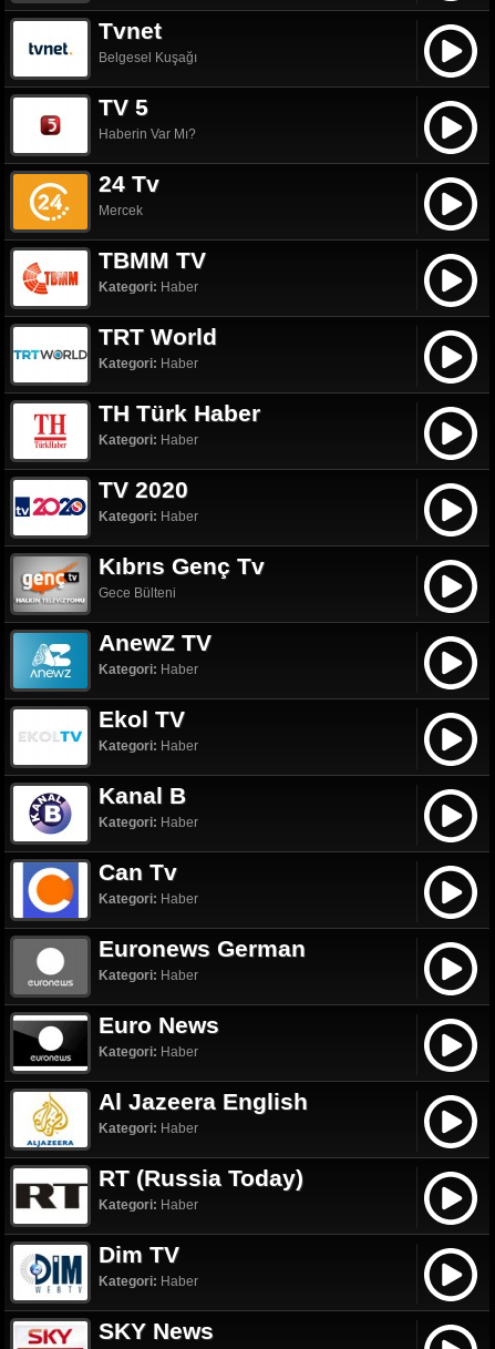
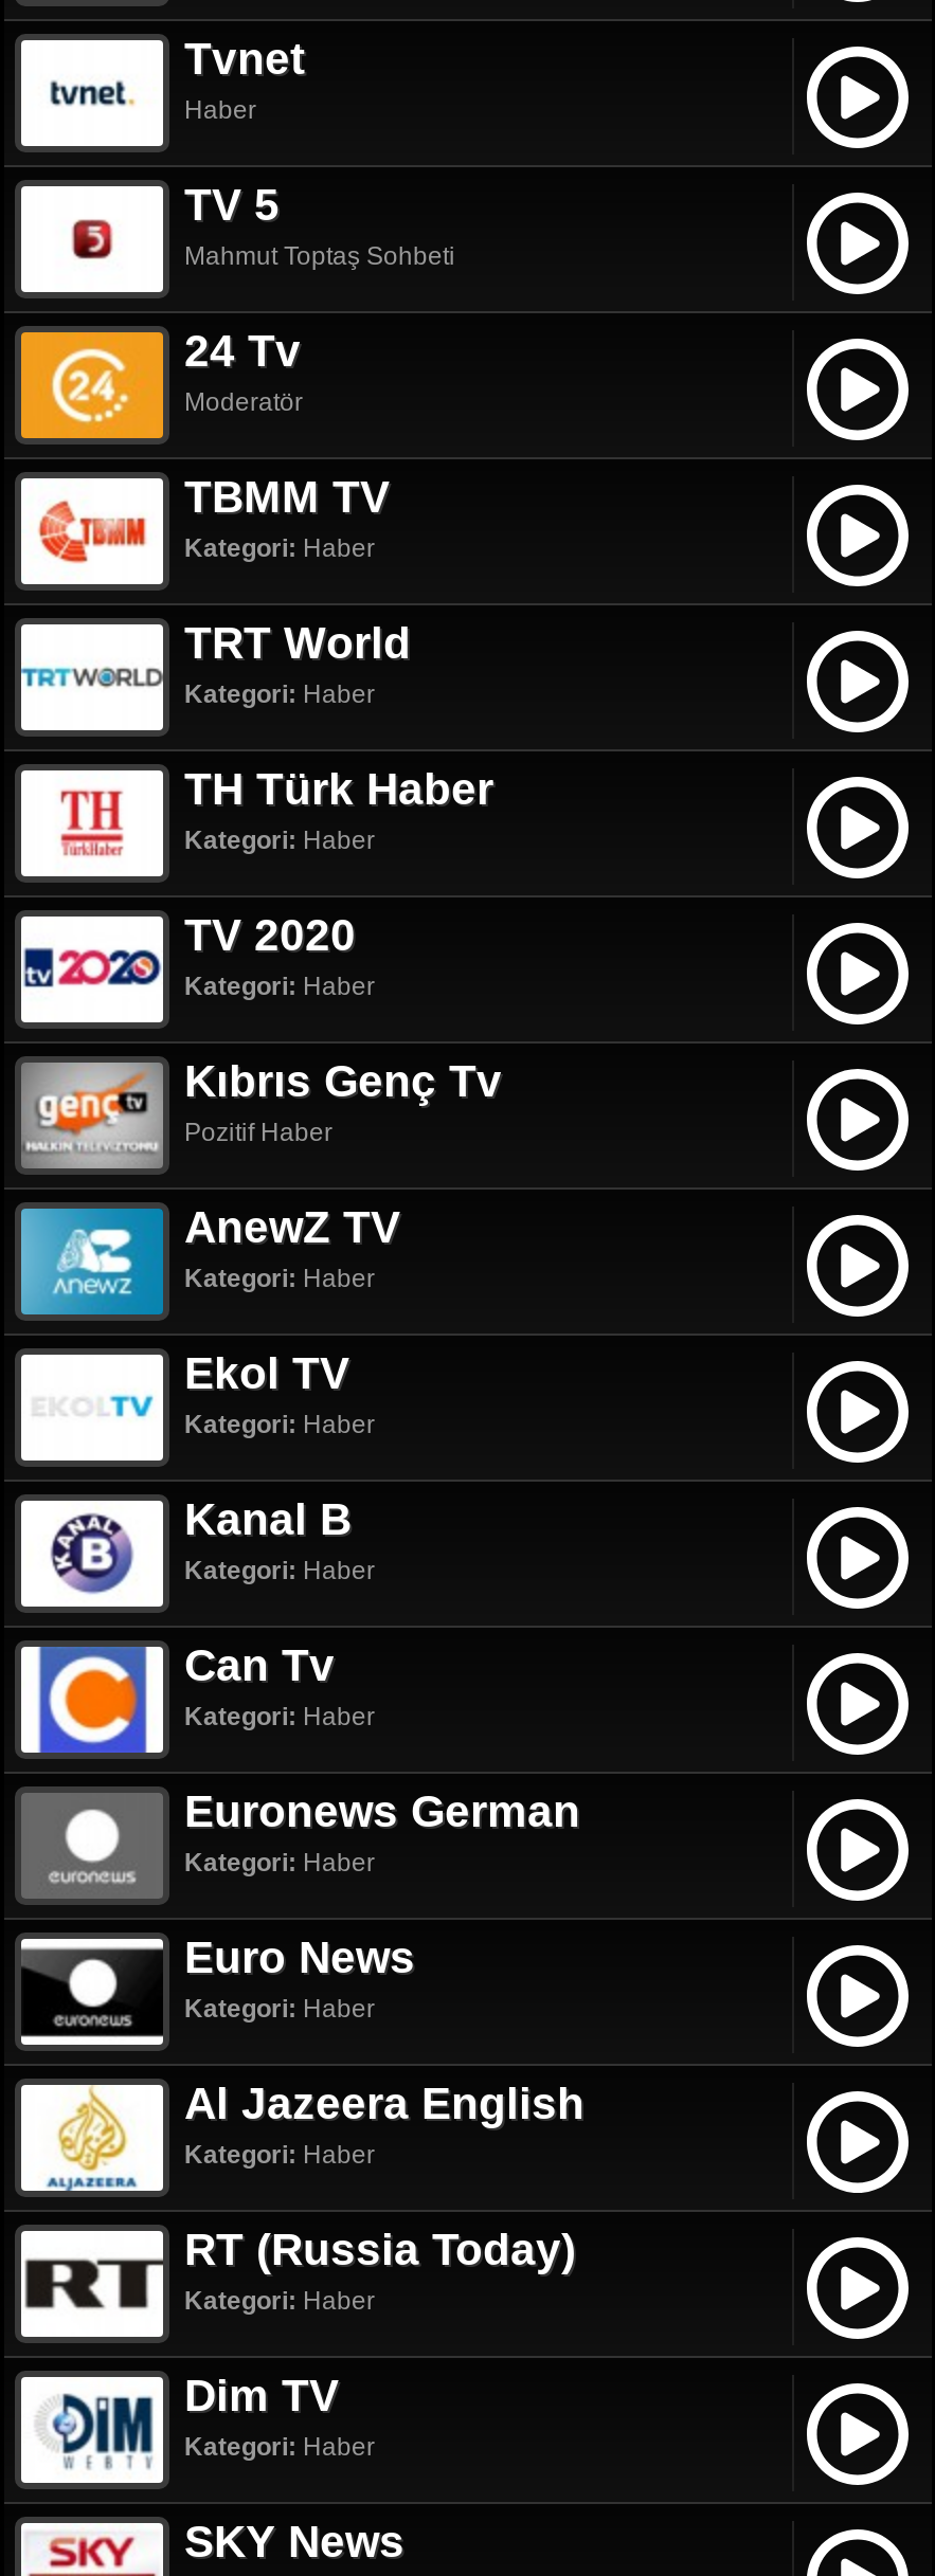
- Belgesel Kuşağı
+ Haber

- Haberin Var Mı?
+ Mahmut Toptaş Sohbeti

- Mercek
+ Moderatör

- Gece Bülteni
+ Pozitif Haber
